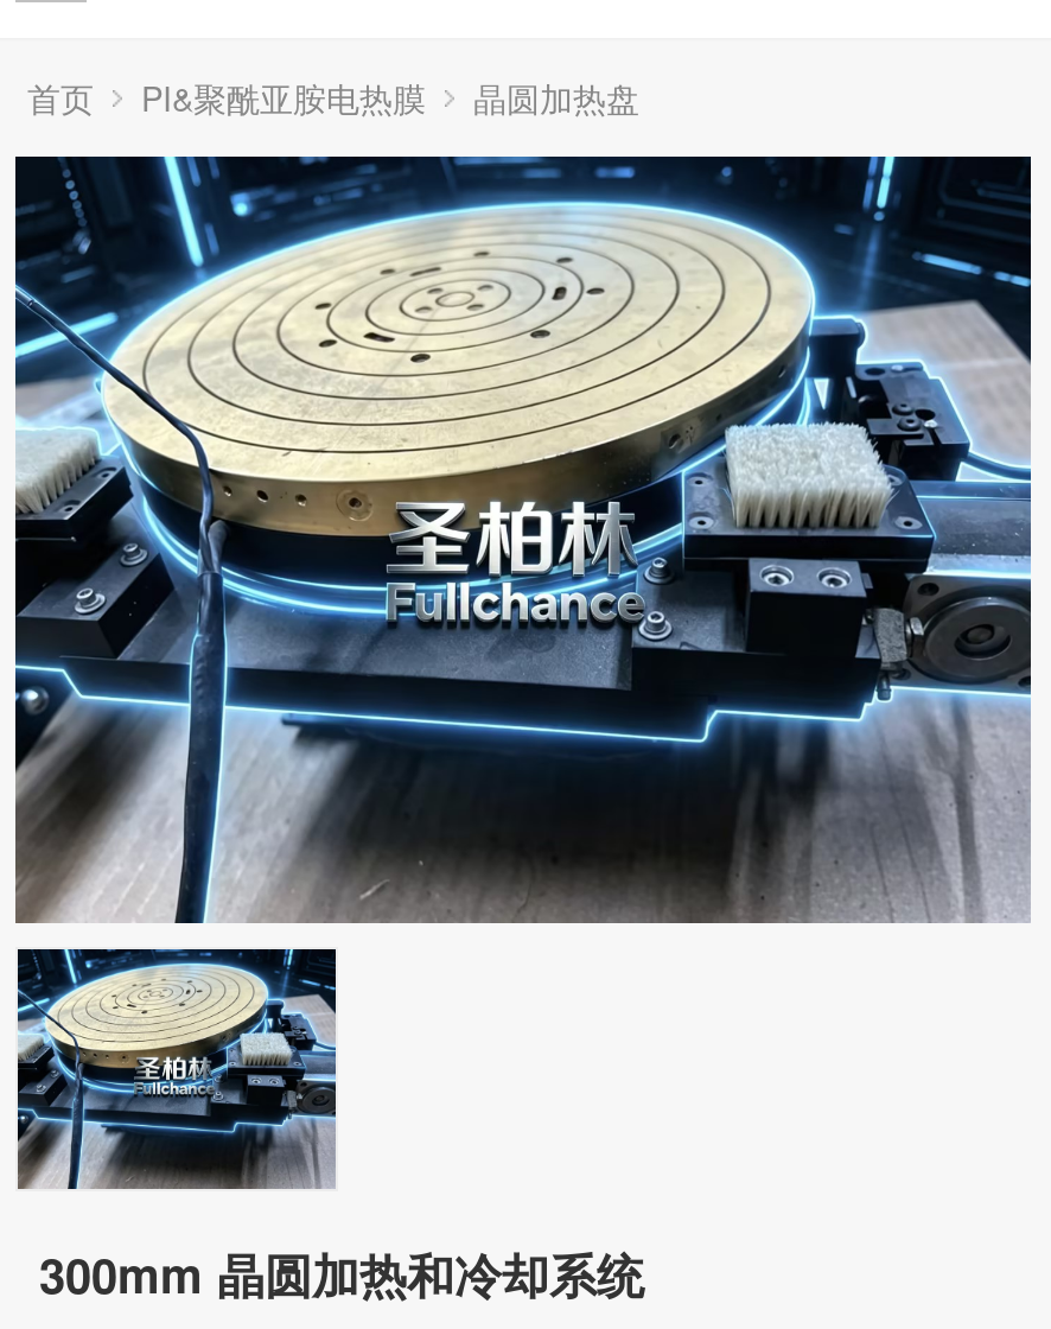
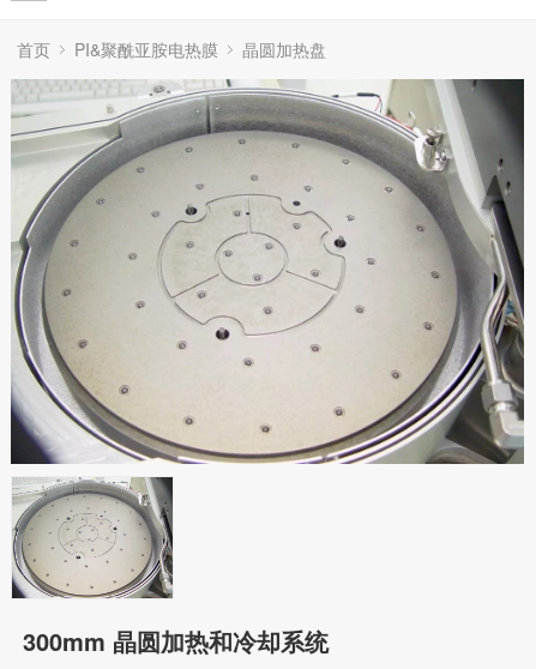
- [image]
+ [image]

- [image]
+ [image]
